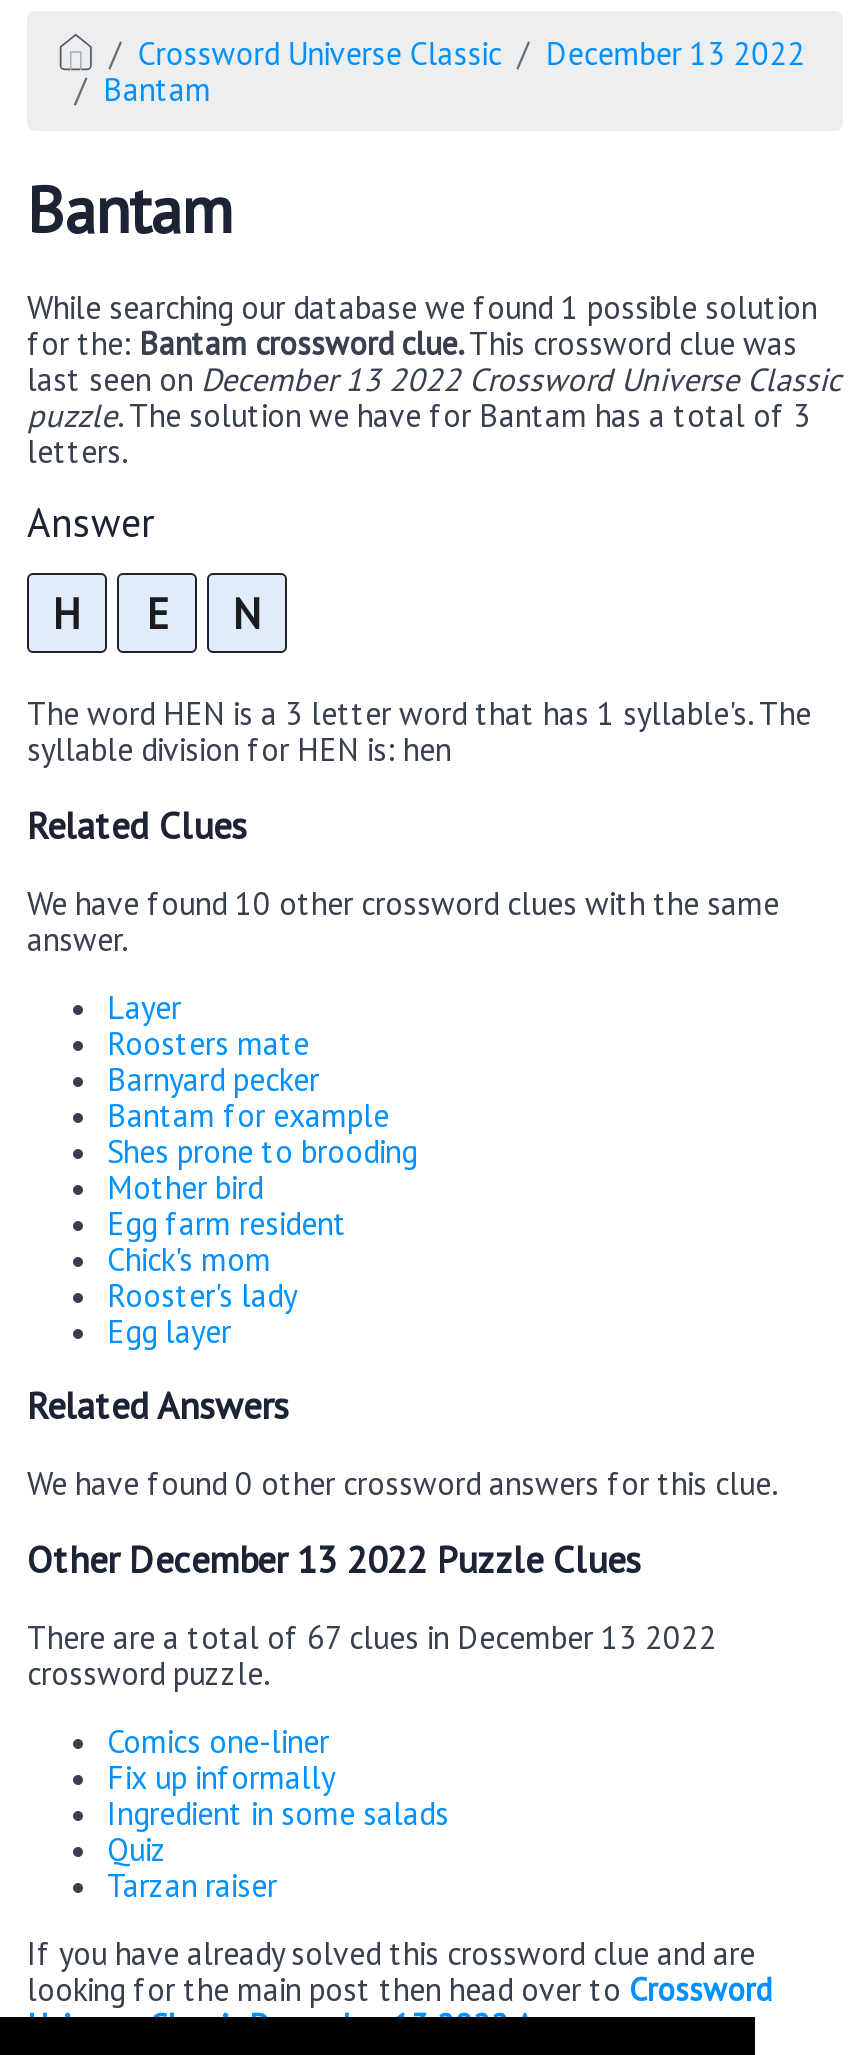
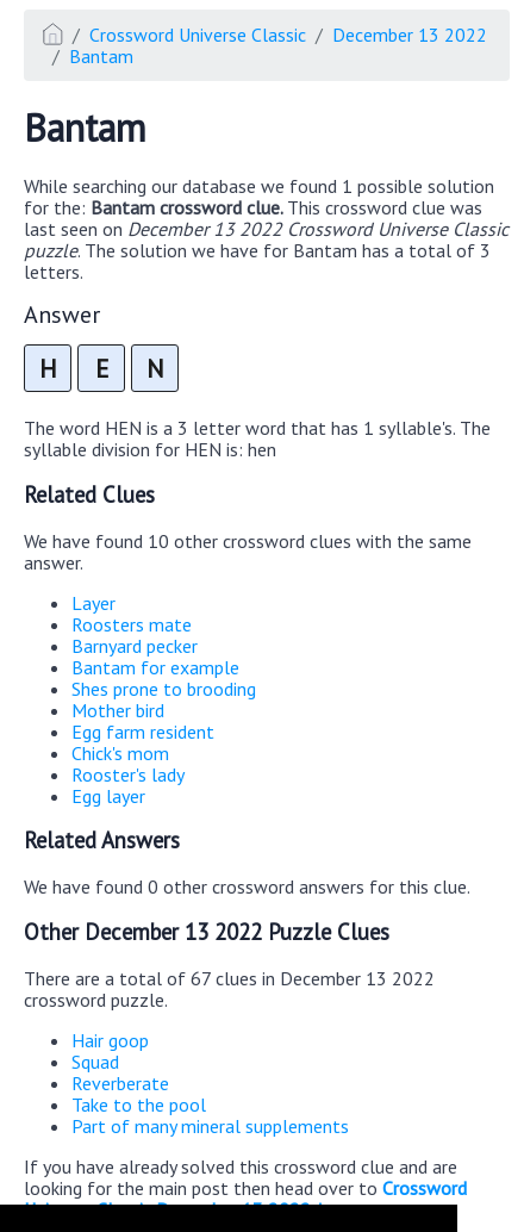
- Comics one-liner
- Fix up informally
- Ingredient in some salads
- Quiz
- Tarzan raiser
+ Hair goop
+ Squad
+ Reverberate
+ Take to the pool
+ Part of many mineral supplements
